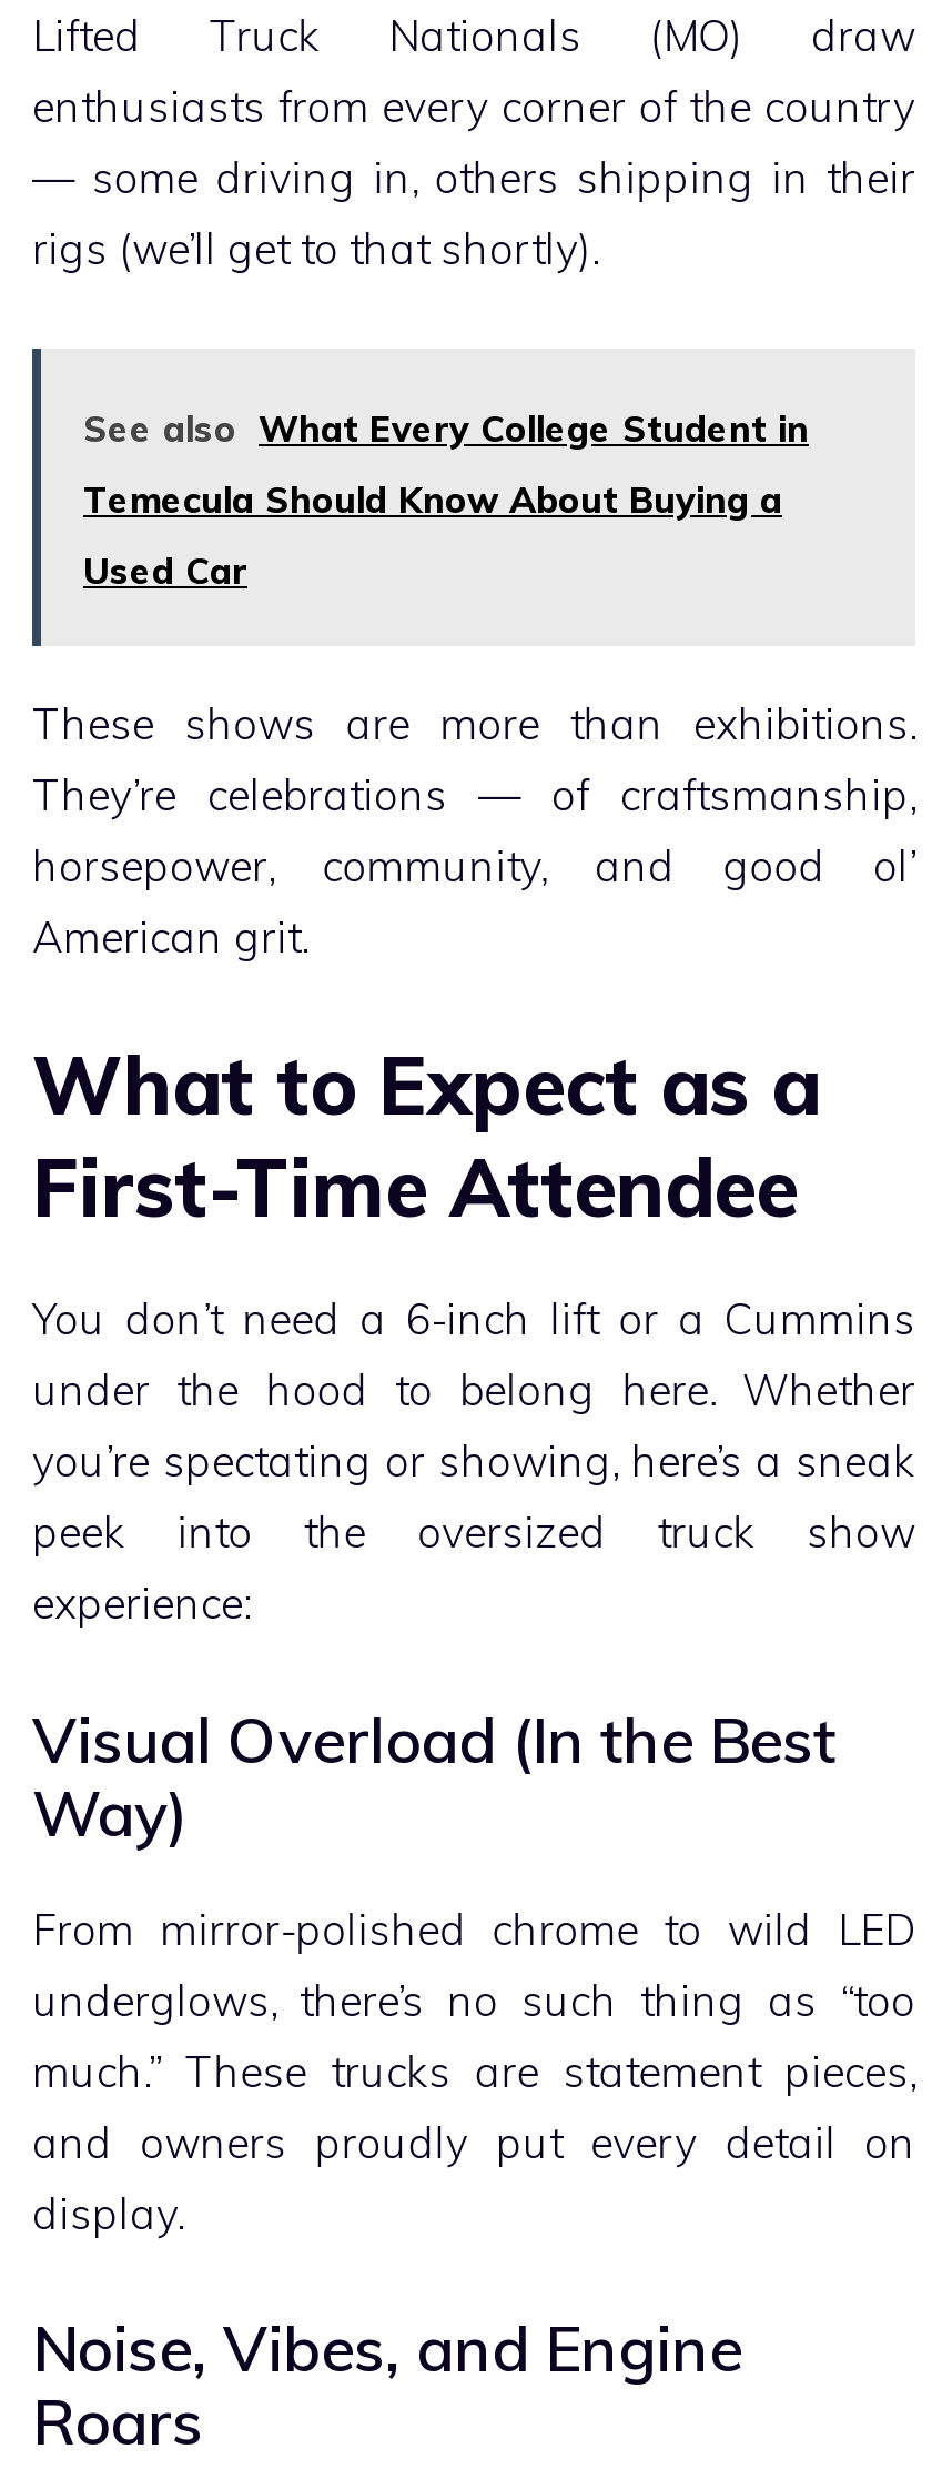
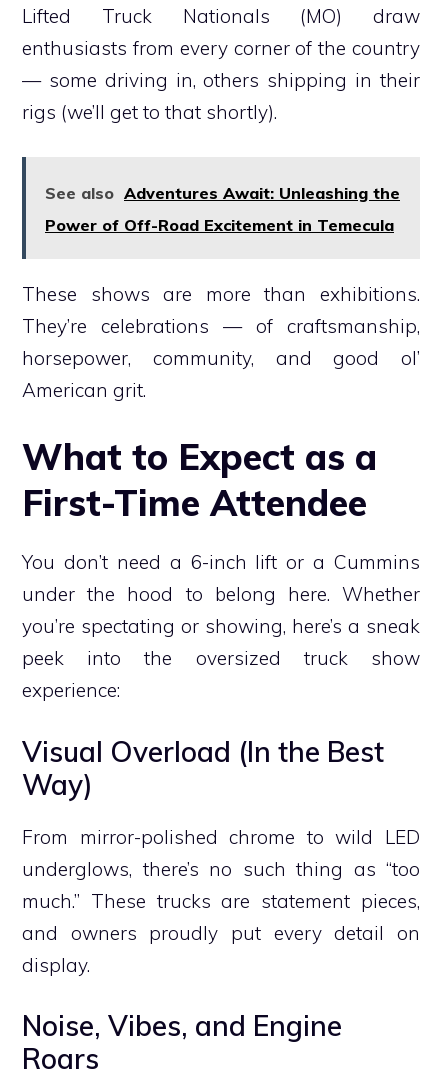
- See also What Every College Student in
- Temecula Should Know About Buying a
- Used Car
+ See also Adventures Await: Unleashing the
+ Power of Off-Road Excitement in Temecula
